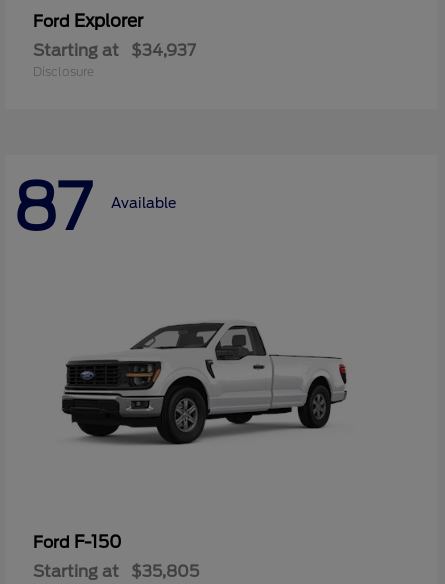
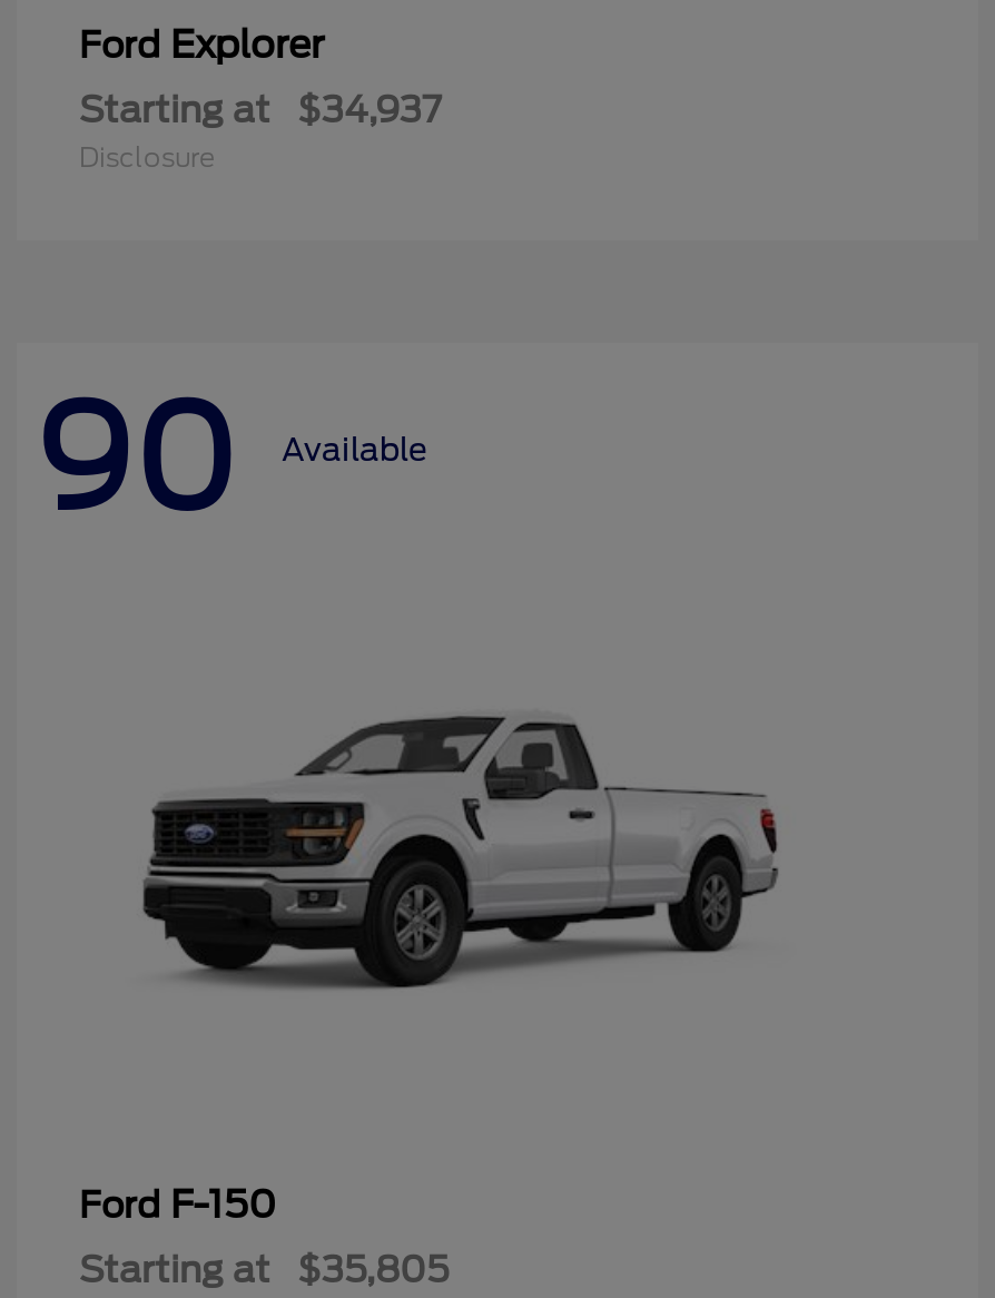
- 87 Available
+ 90 Available
